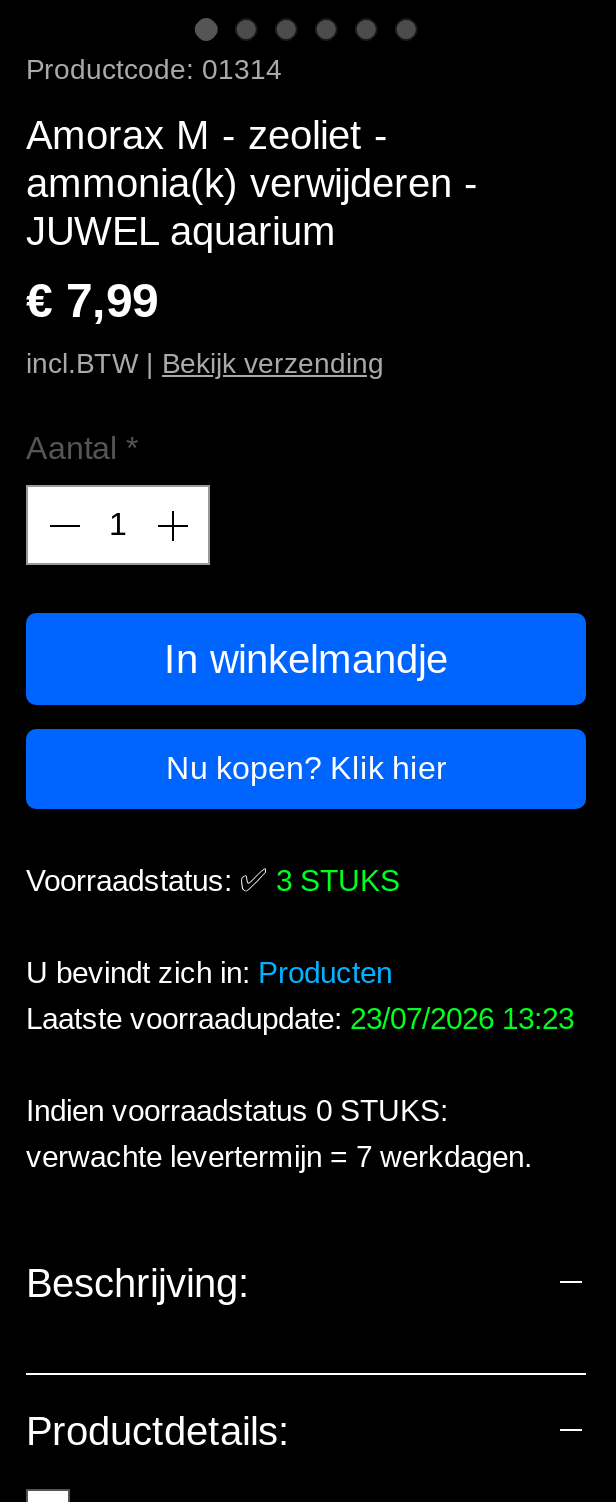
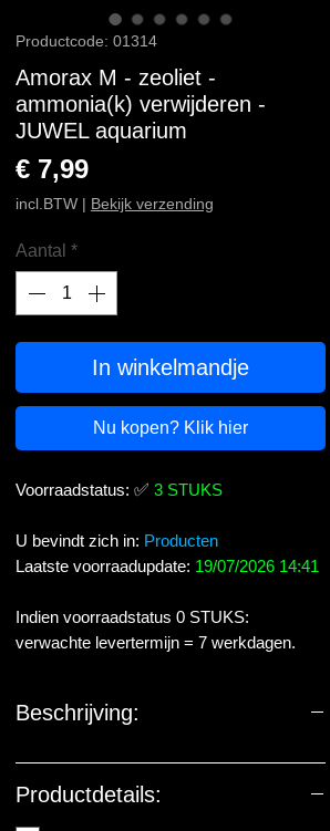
- Laatste voorraadupdate: 23/07/2026 13:23
+ Laatste voorraadupdate: 19/07/2026 14:41
